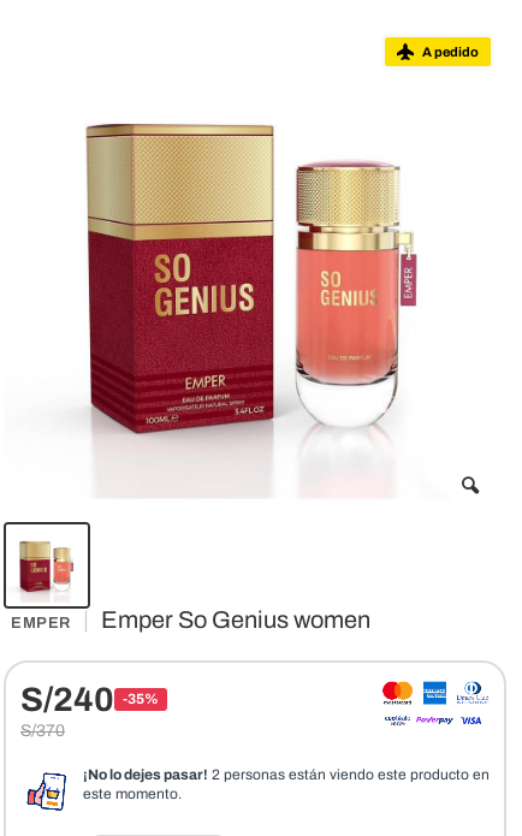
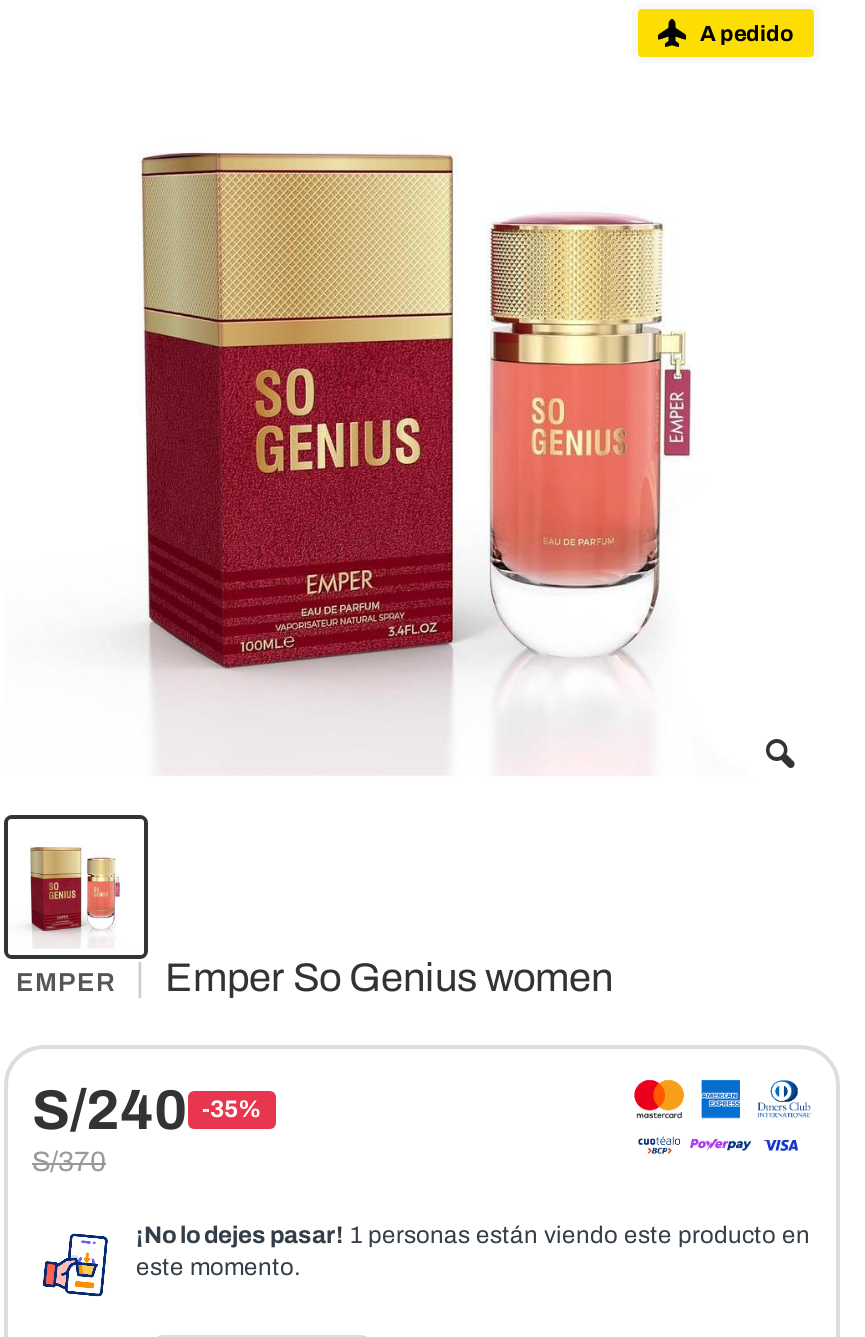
- ¡No lo dejes pasar! 2 personas están viendo este producto en
+ ¡No lo dejes pasar! 1 personas están viendo este producto en
